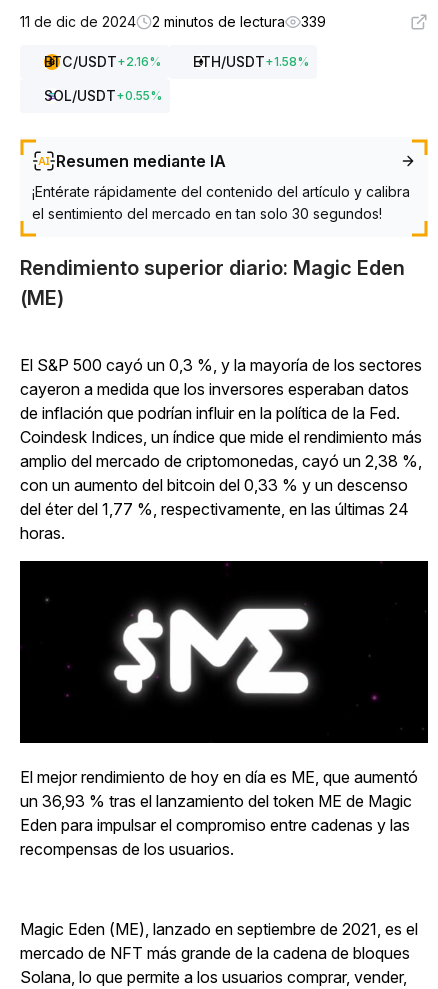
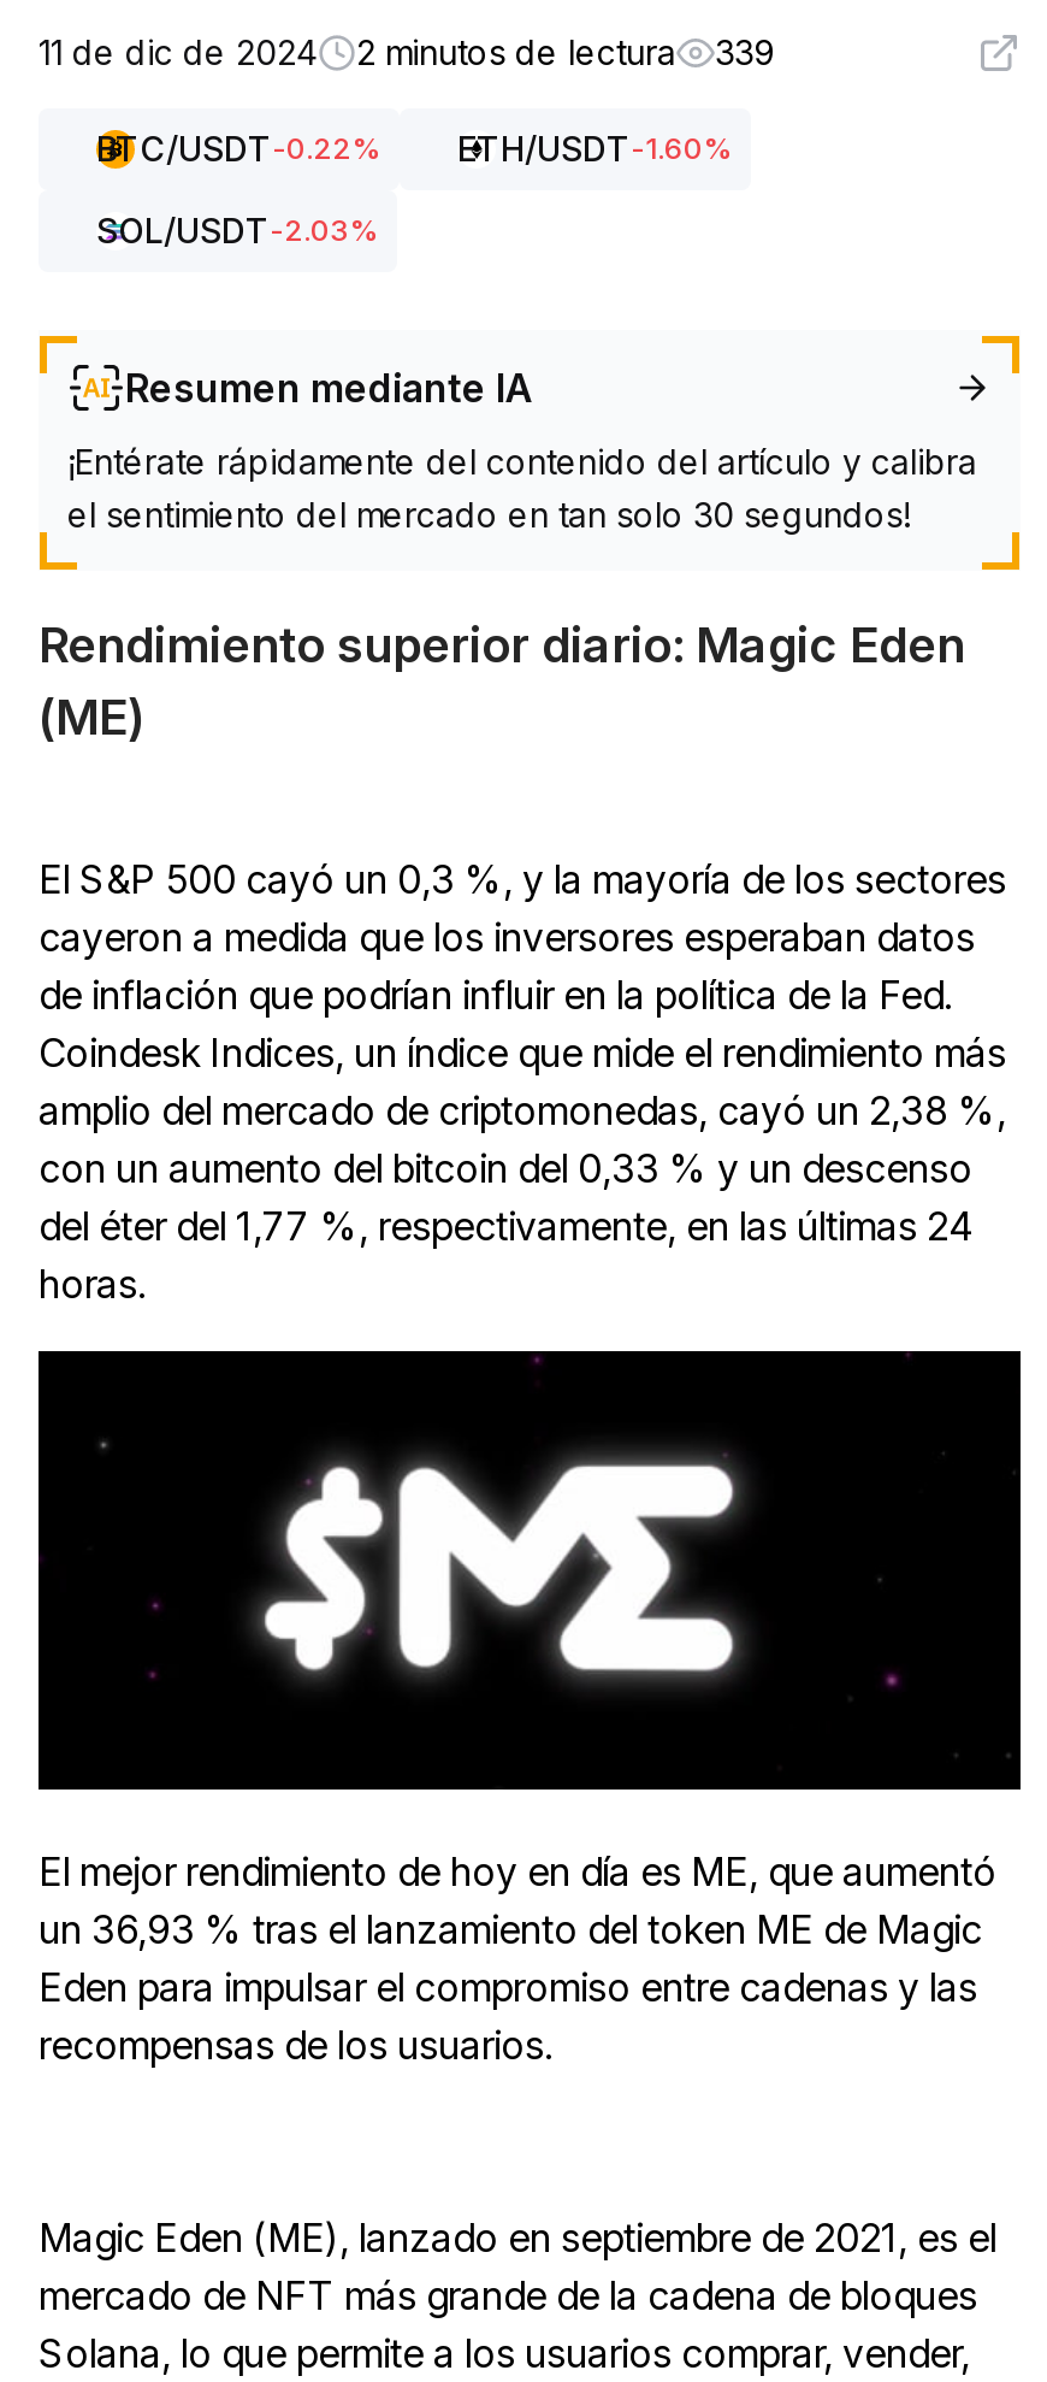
- BTC/USDT + 2.16%
- ETH/USDT + 1.58%
+ BTC/USDT-0.22%
+ ETH/USDT-1.60%

- SOL/USDT + 0.55%
+ SOL/USDT-2.03%
